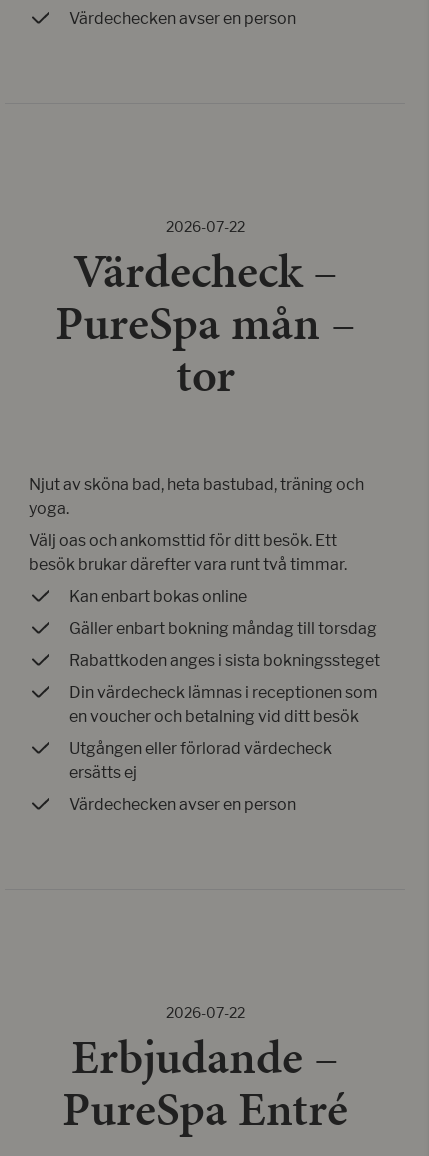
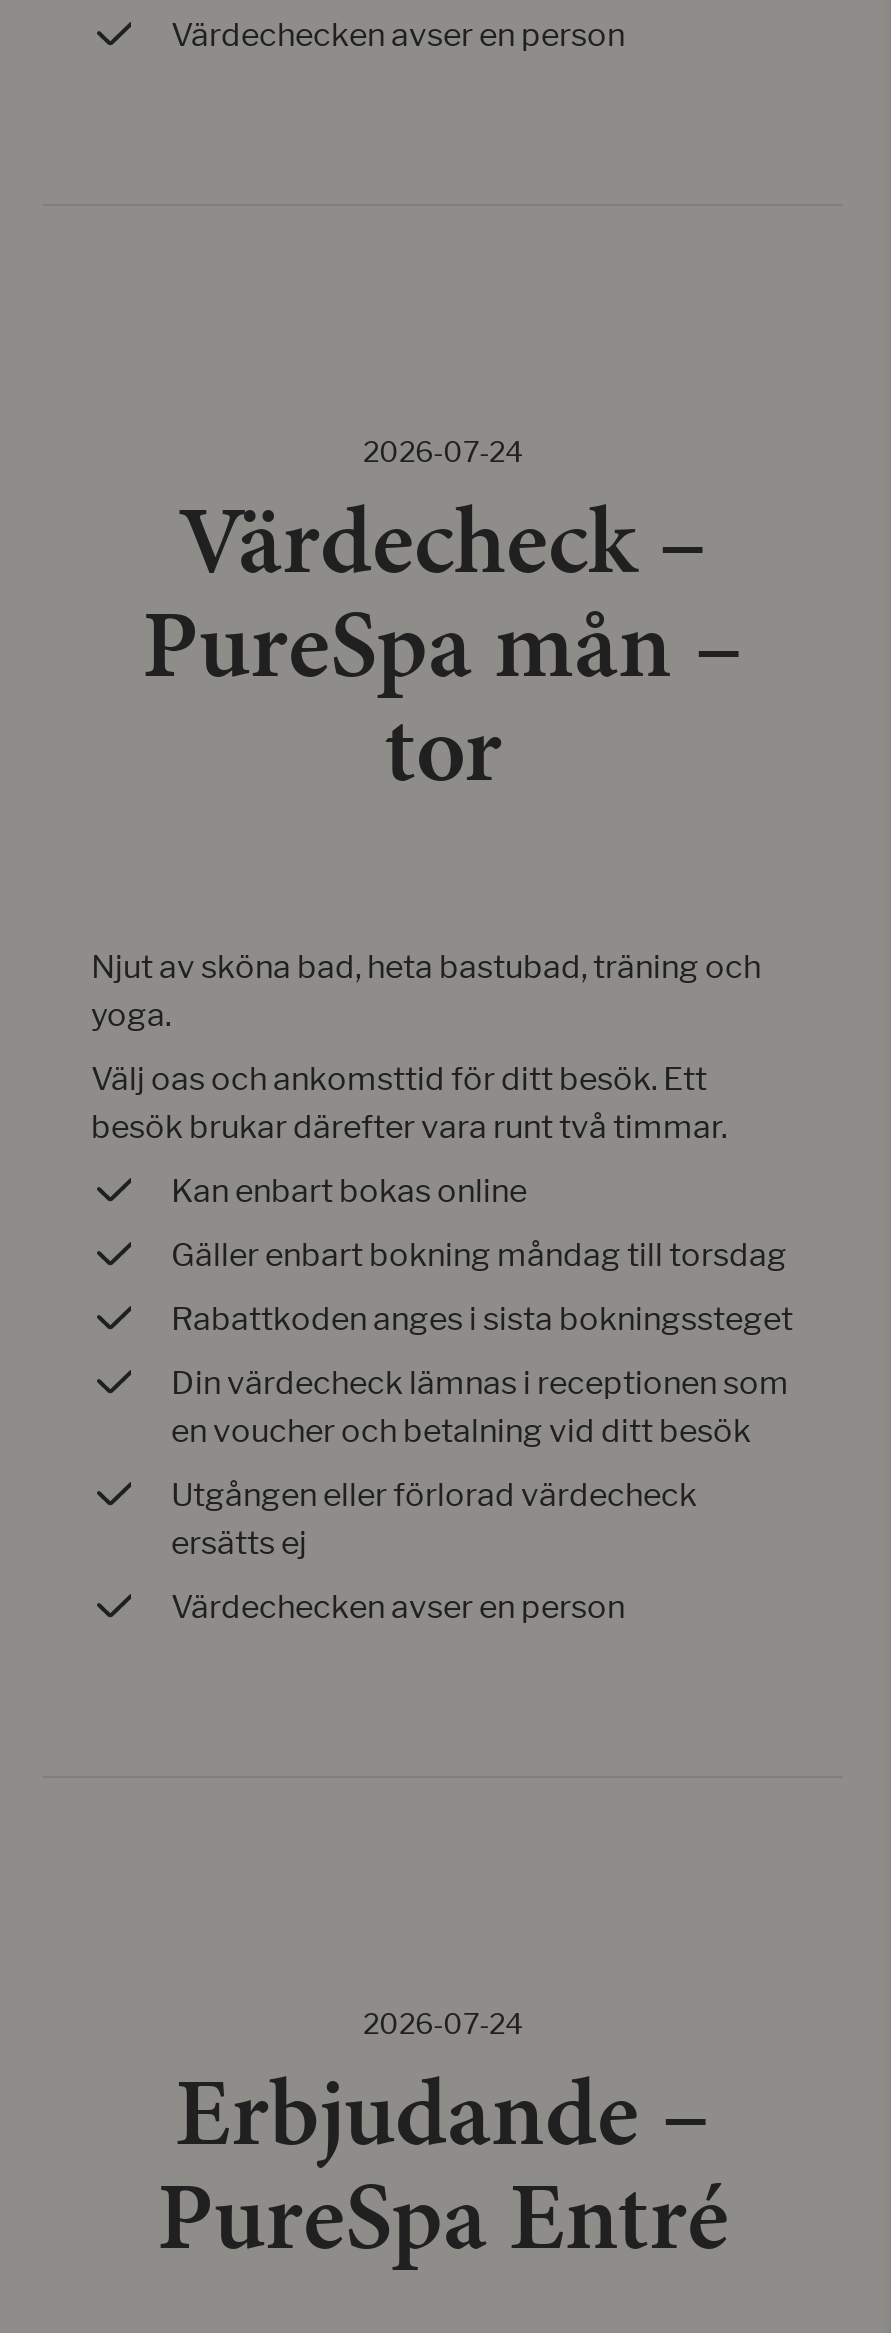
- 2026-07-22
+ 2026-07-24

- 2026-07-22
+ 2026-07-24
